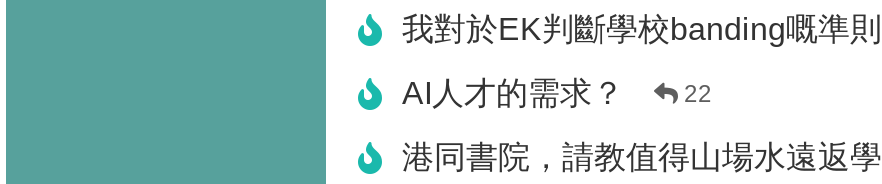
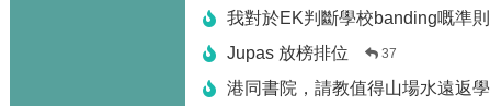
- AI人才的需求？
- 22
+ Jupas 放榜排位
+ 37
